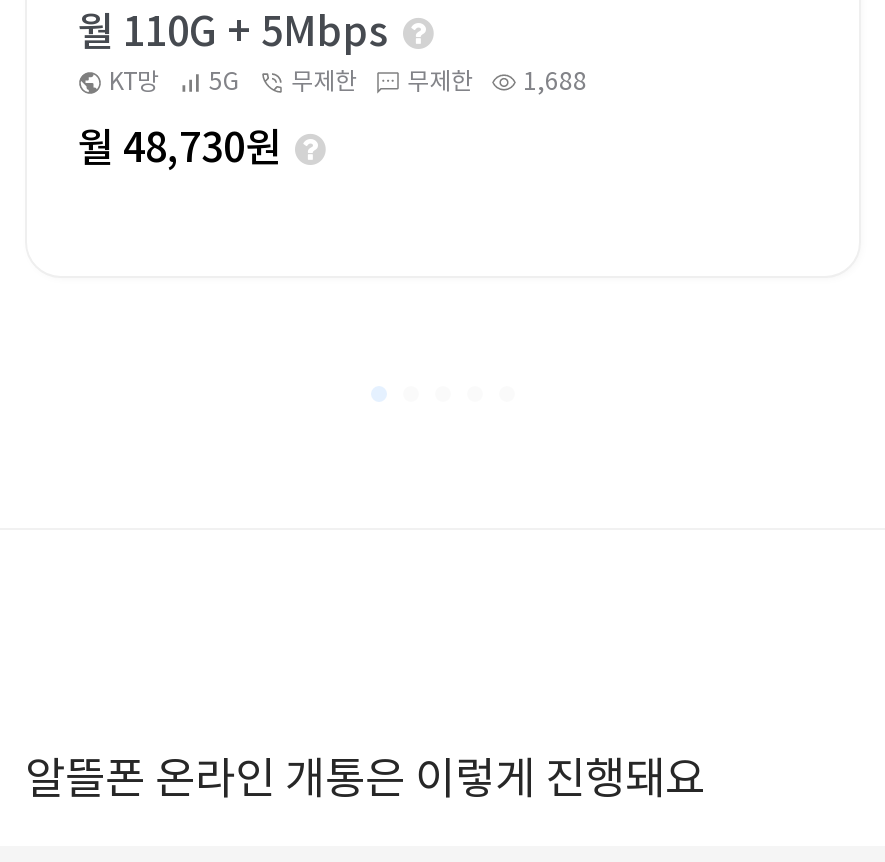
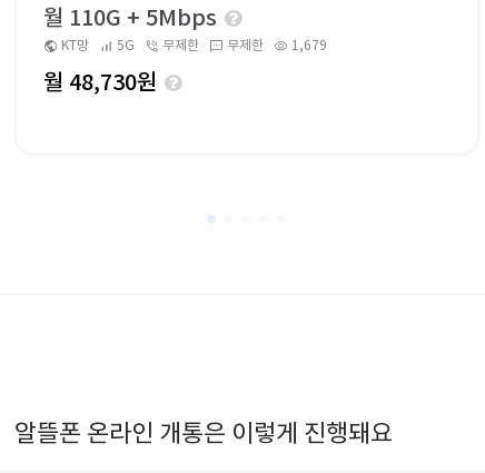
- KT망 5G 무제한 무제한 1,688
+ KT망 5G 무제한 무제한 1,679
